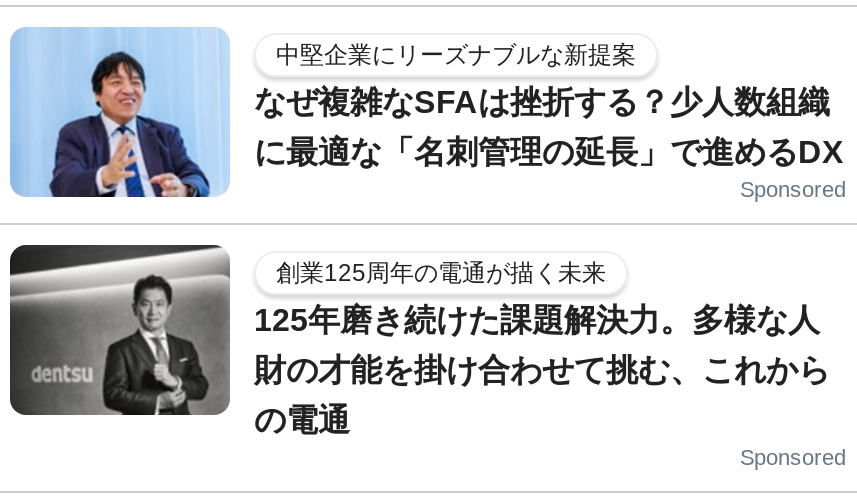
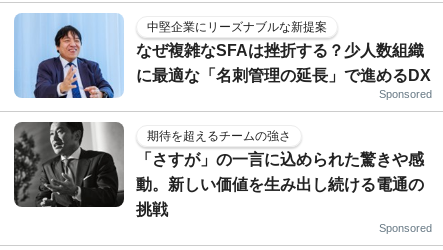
- [image]
- 125年磨き続けた課題解決力。多様な人
+ [image]
+ 「さすが」の一言に込められた驚きや感

- 創業125周年の電通が描く未来
+ 期待を超えるチームの強さ

- 財の才能を掛け合わせて挑む、これから
+ 動。新しい価値を生み出し続ける電通の

- の電通
+ 挑戦
